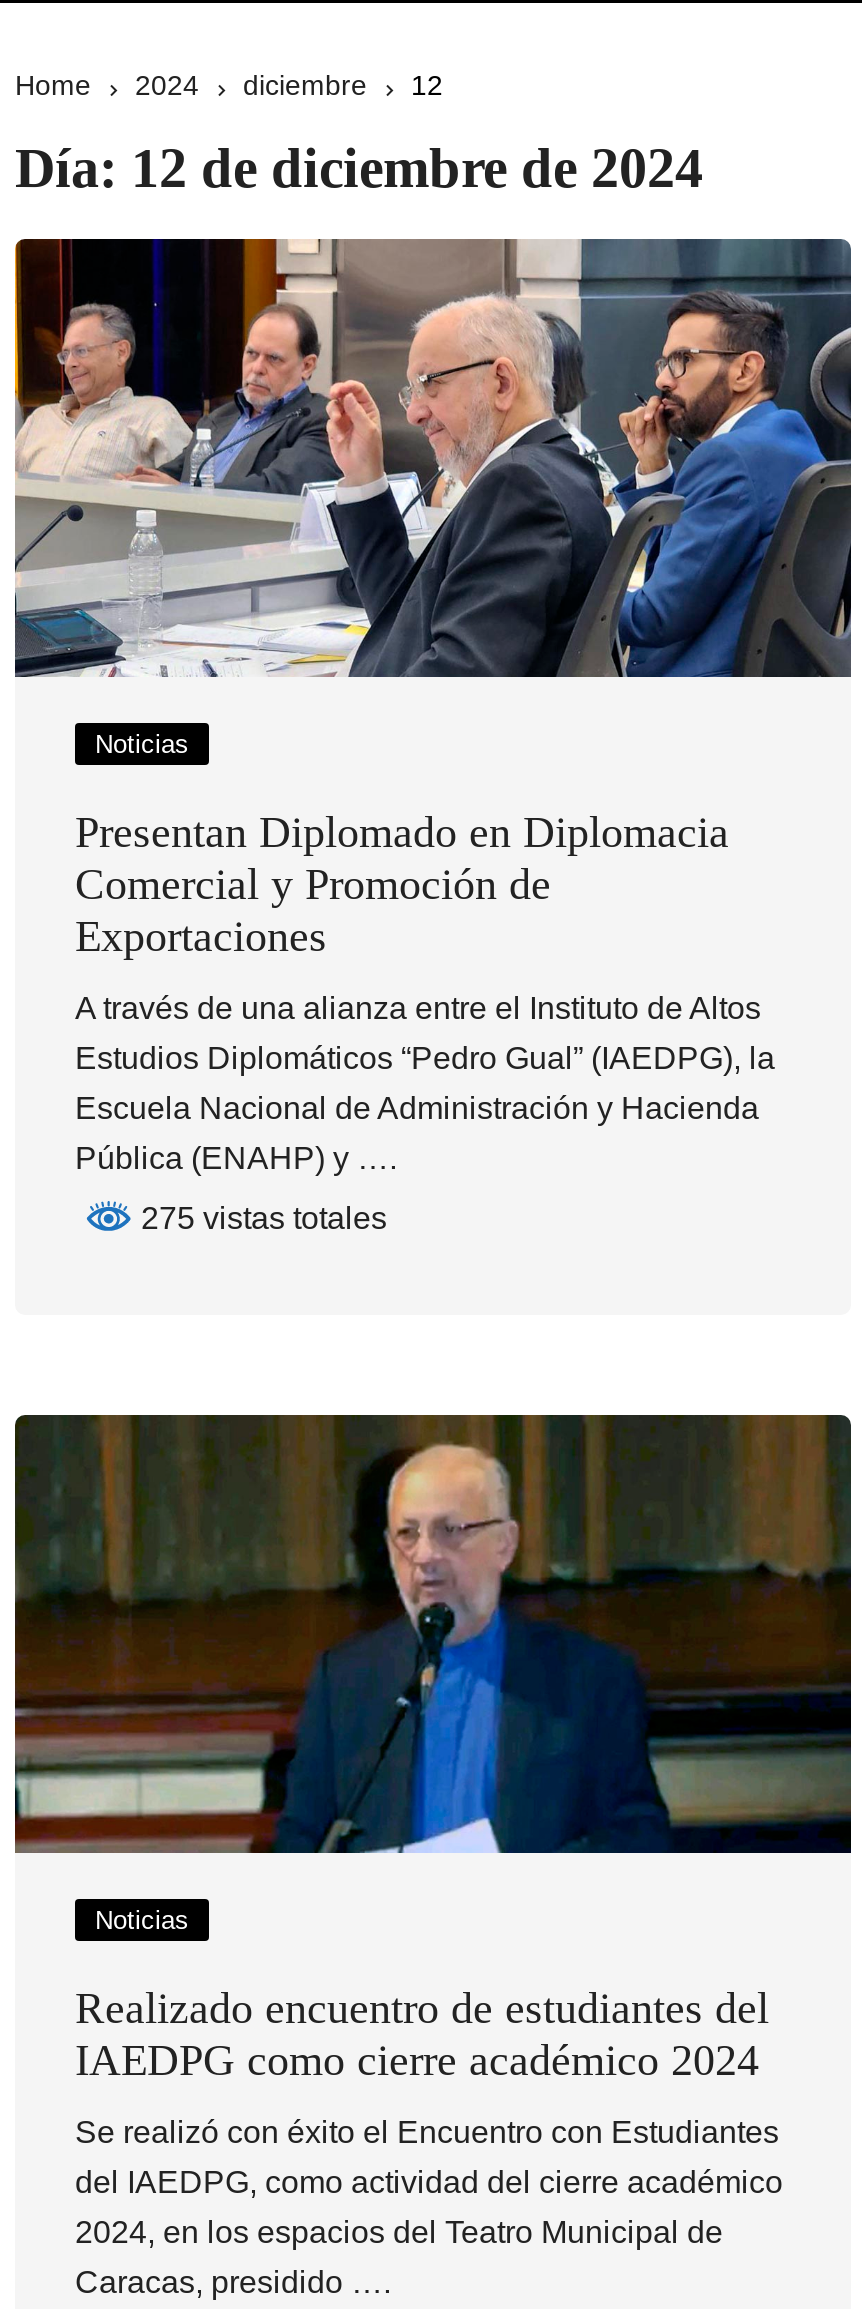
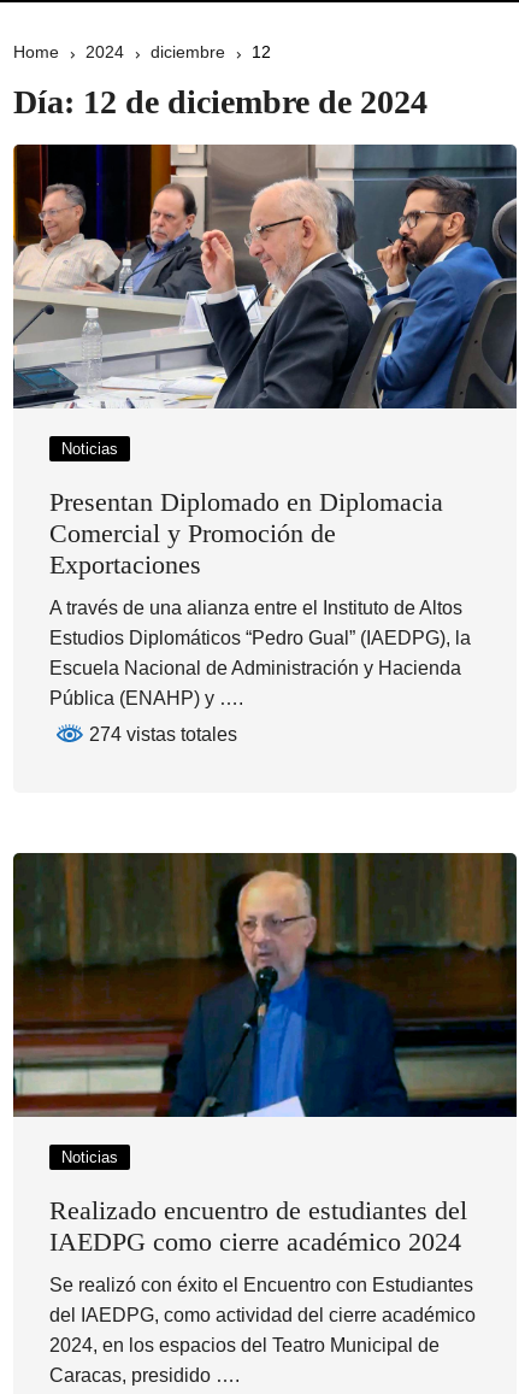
- 275 vistas totales
+ 274 vistas totales
